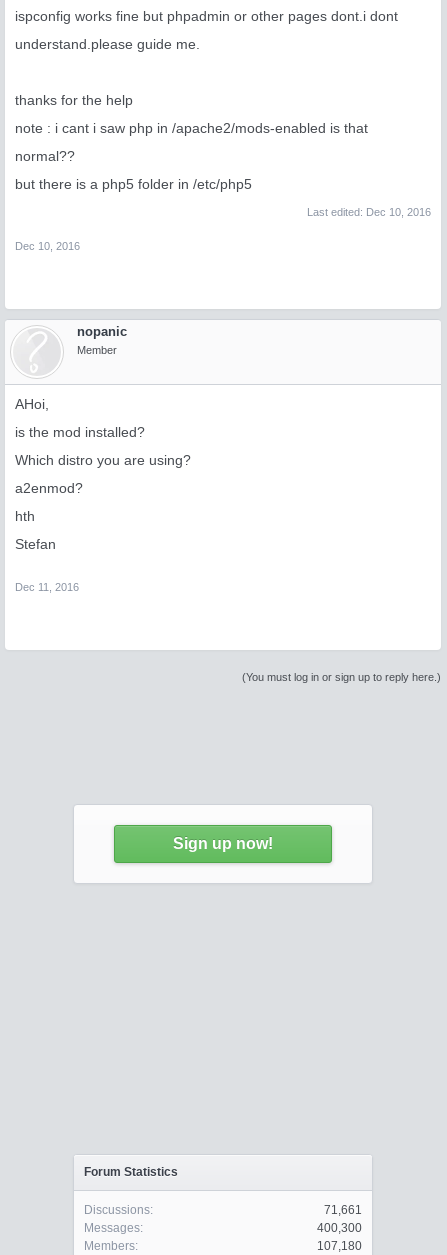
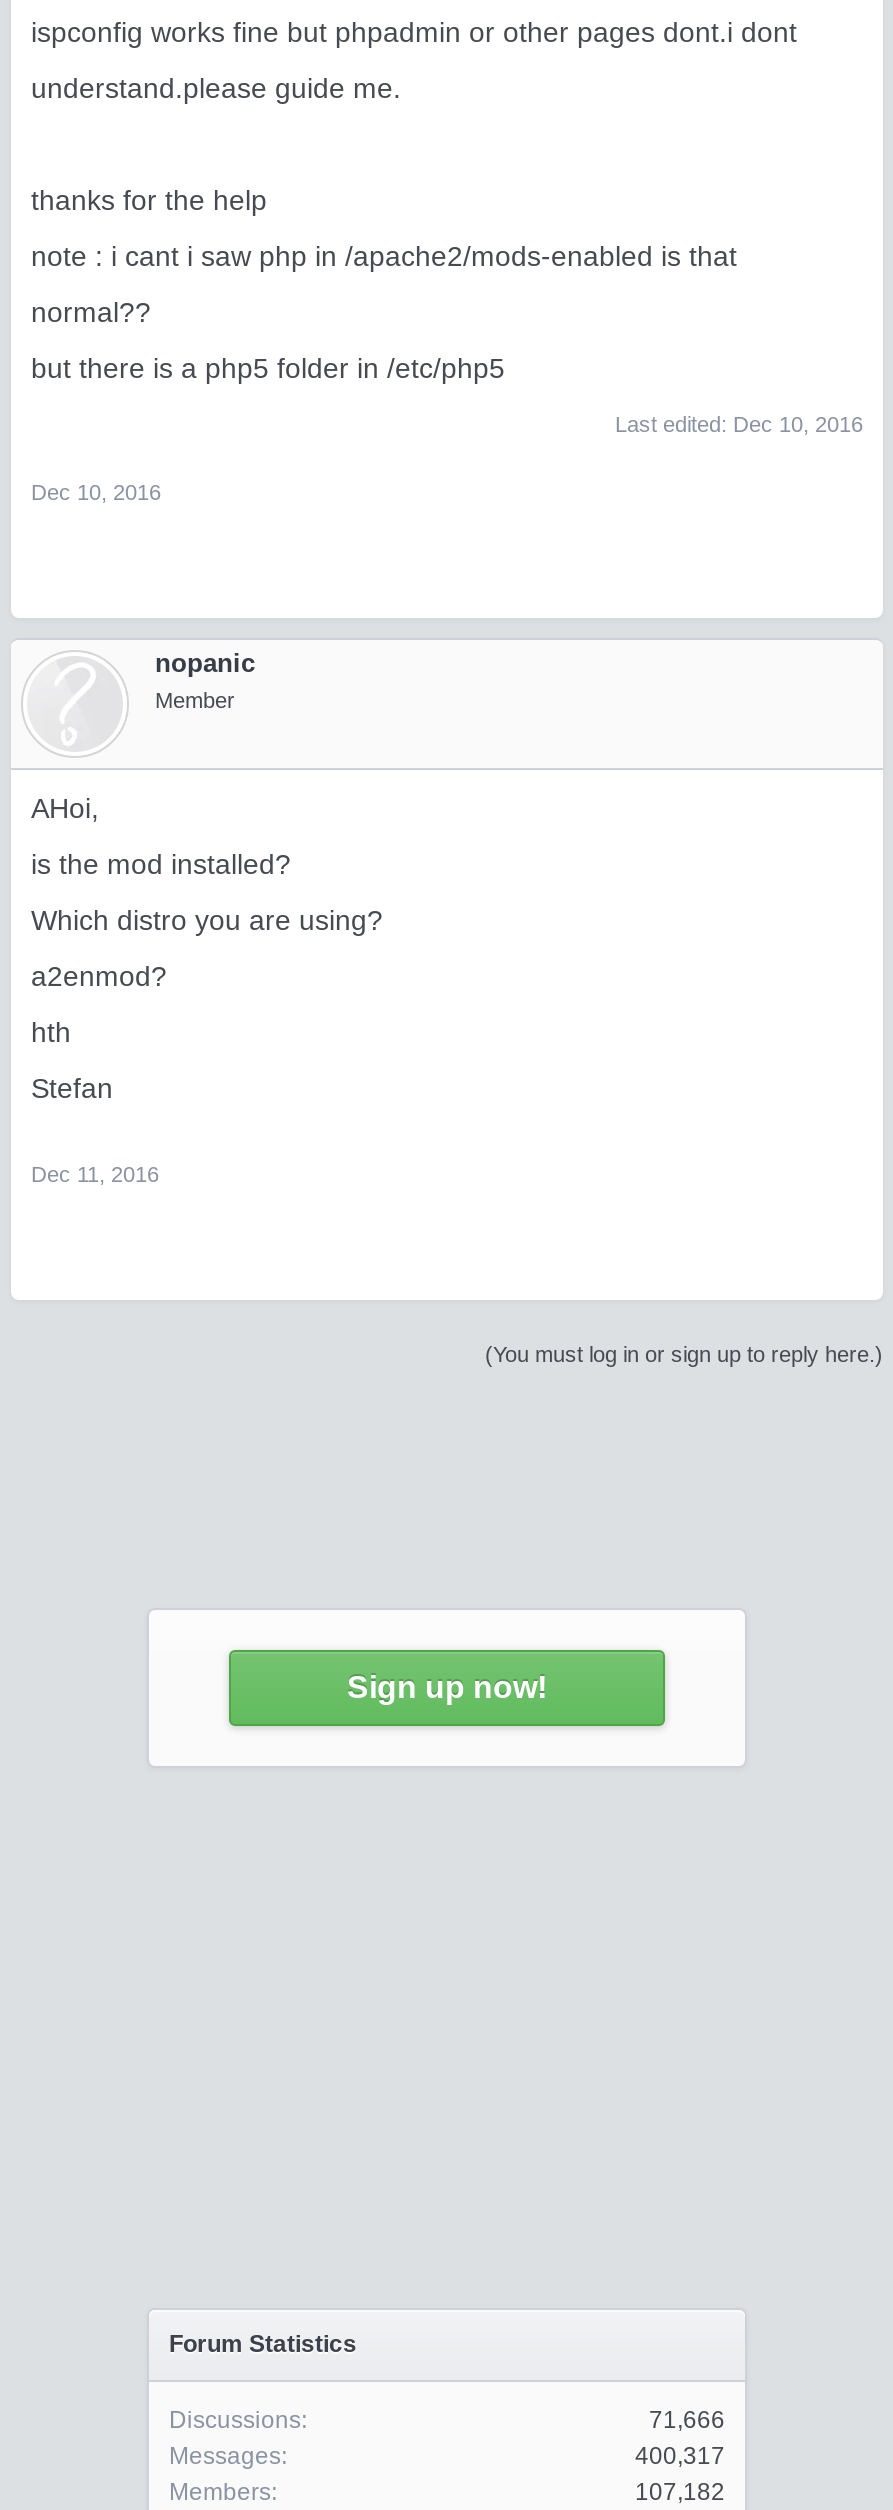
- 71,661
+ 71,666

- 400,300
+ 400,317

- 107,180
+ 107,182
